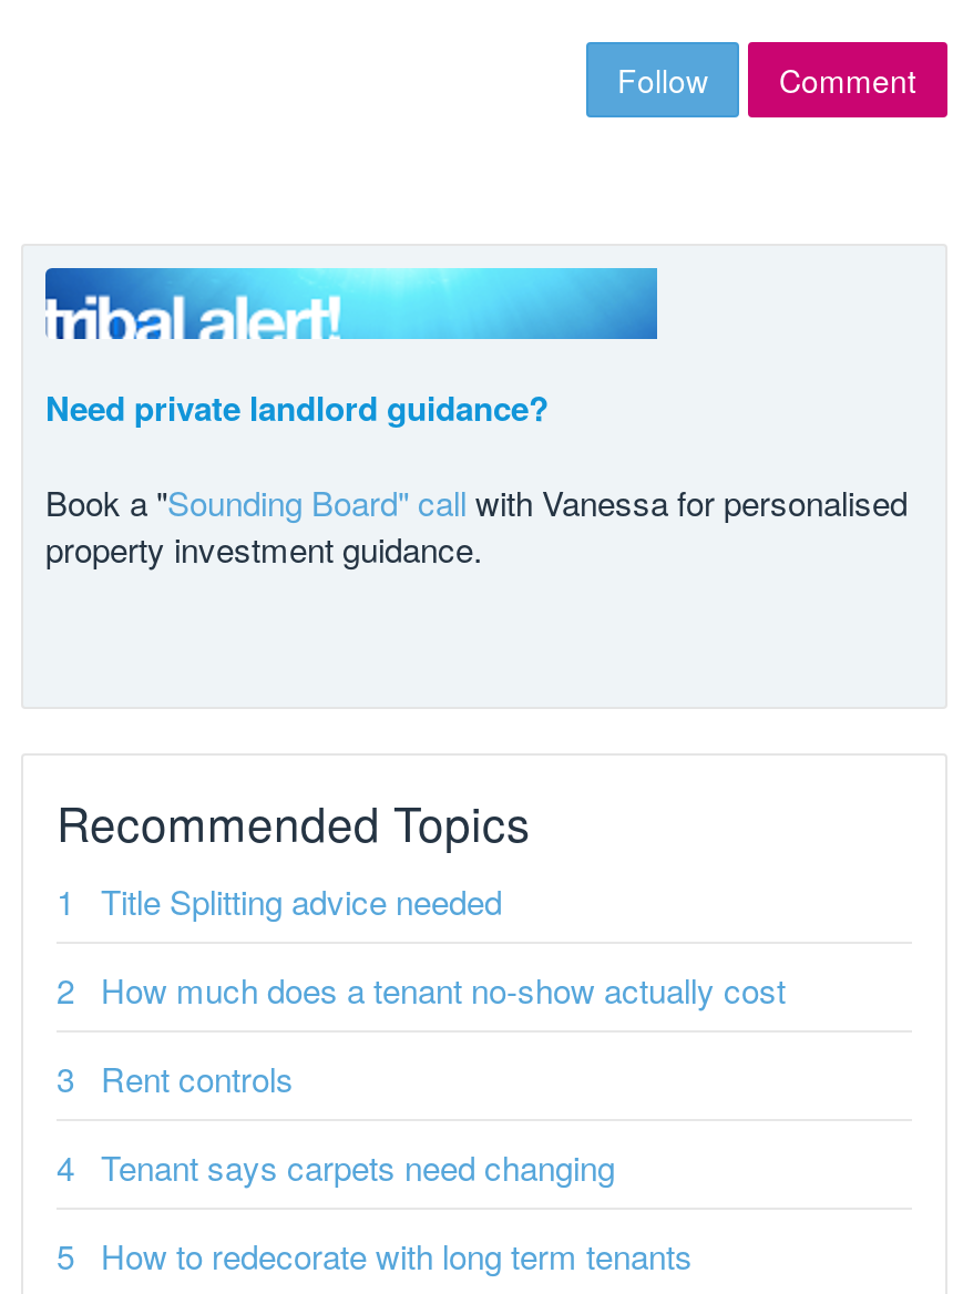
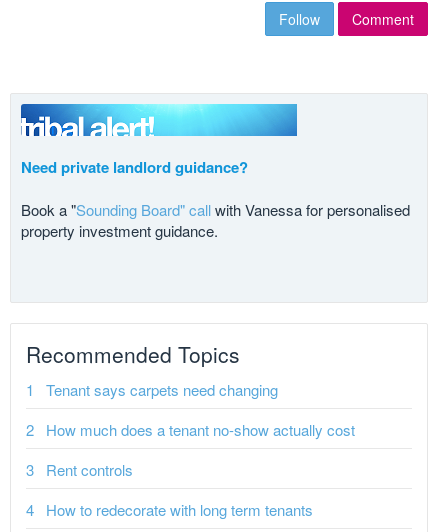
- Title Splitting advice needed

moved up: Tenant says carpets need changing
